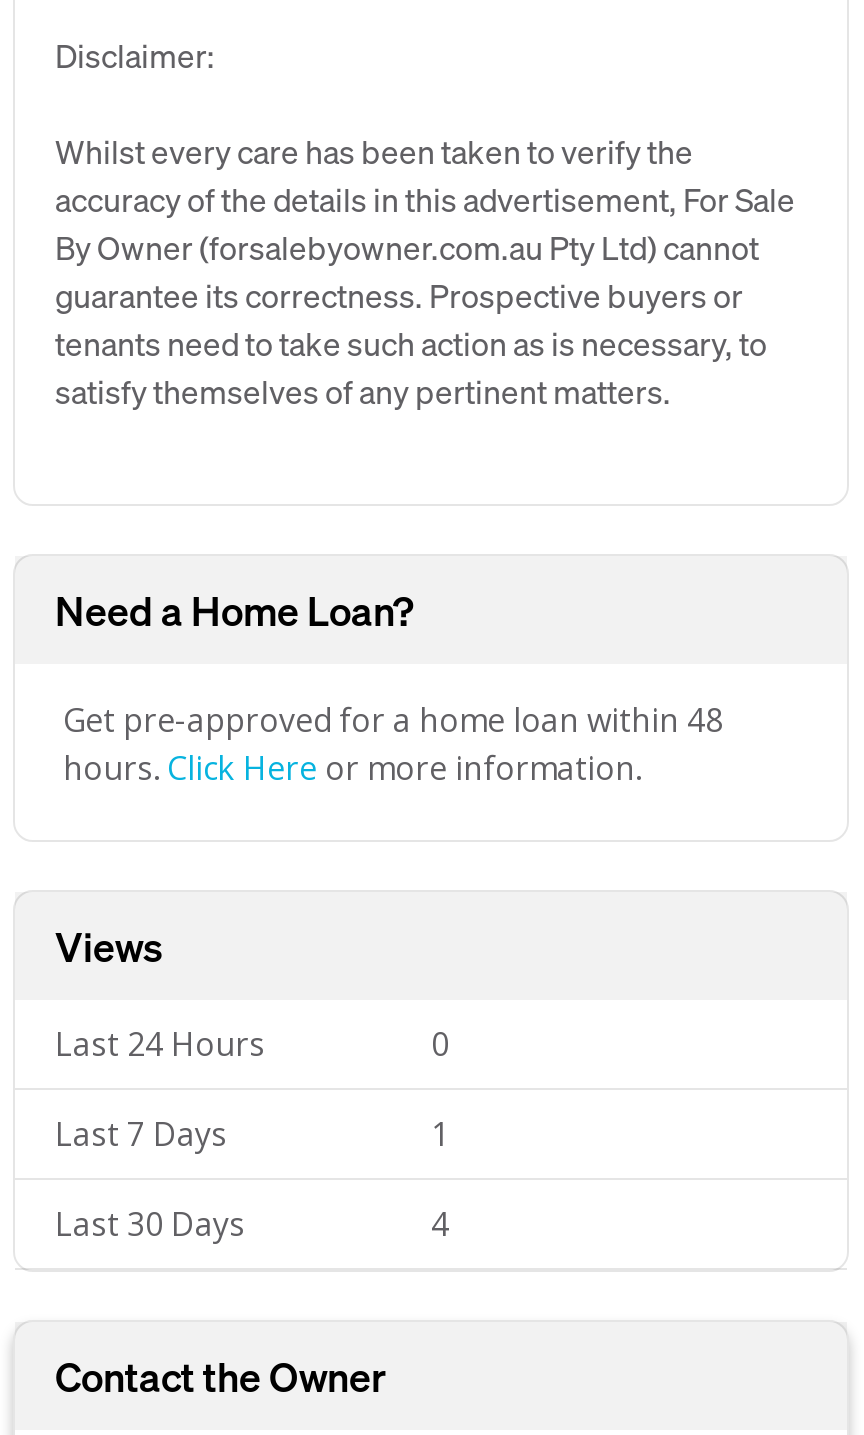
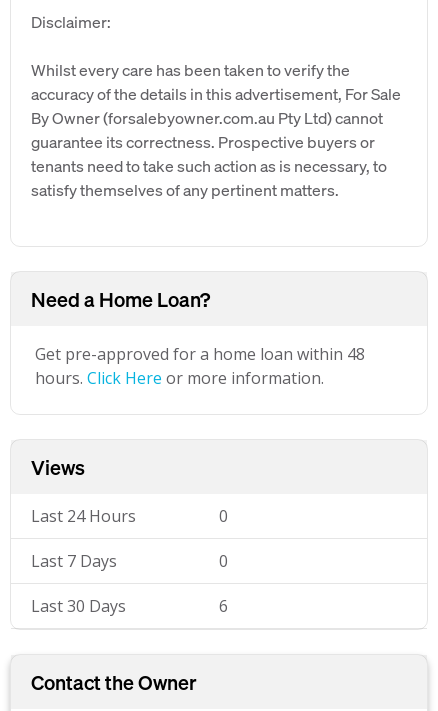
- 1
+ 0

- 4
+ 6
